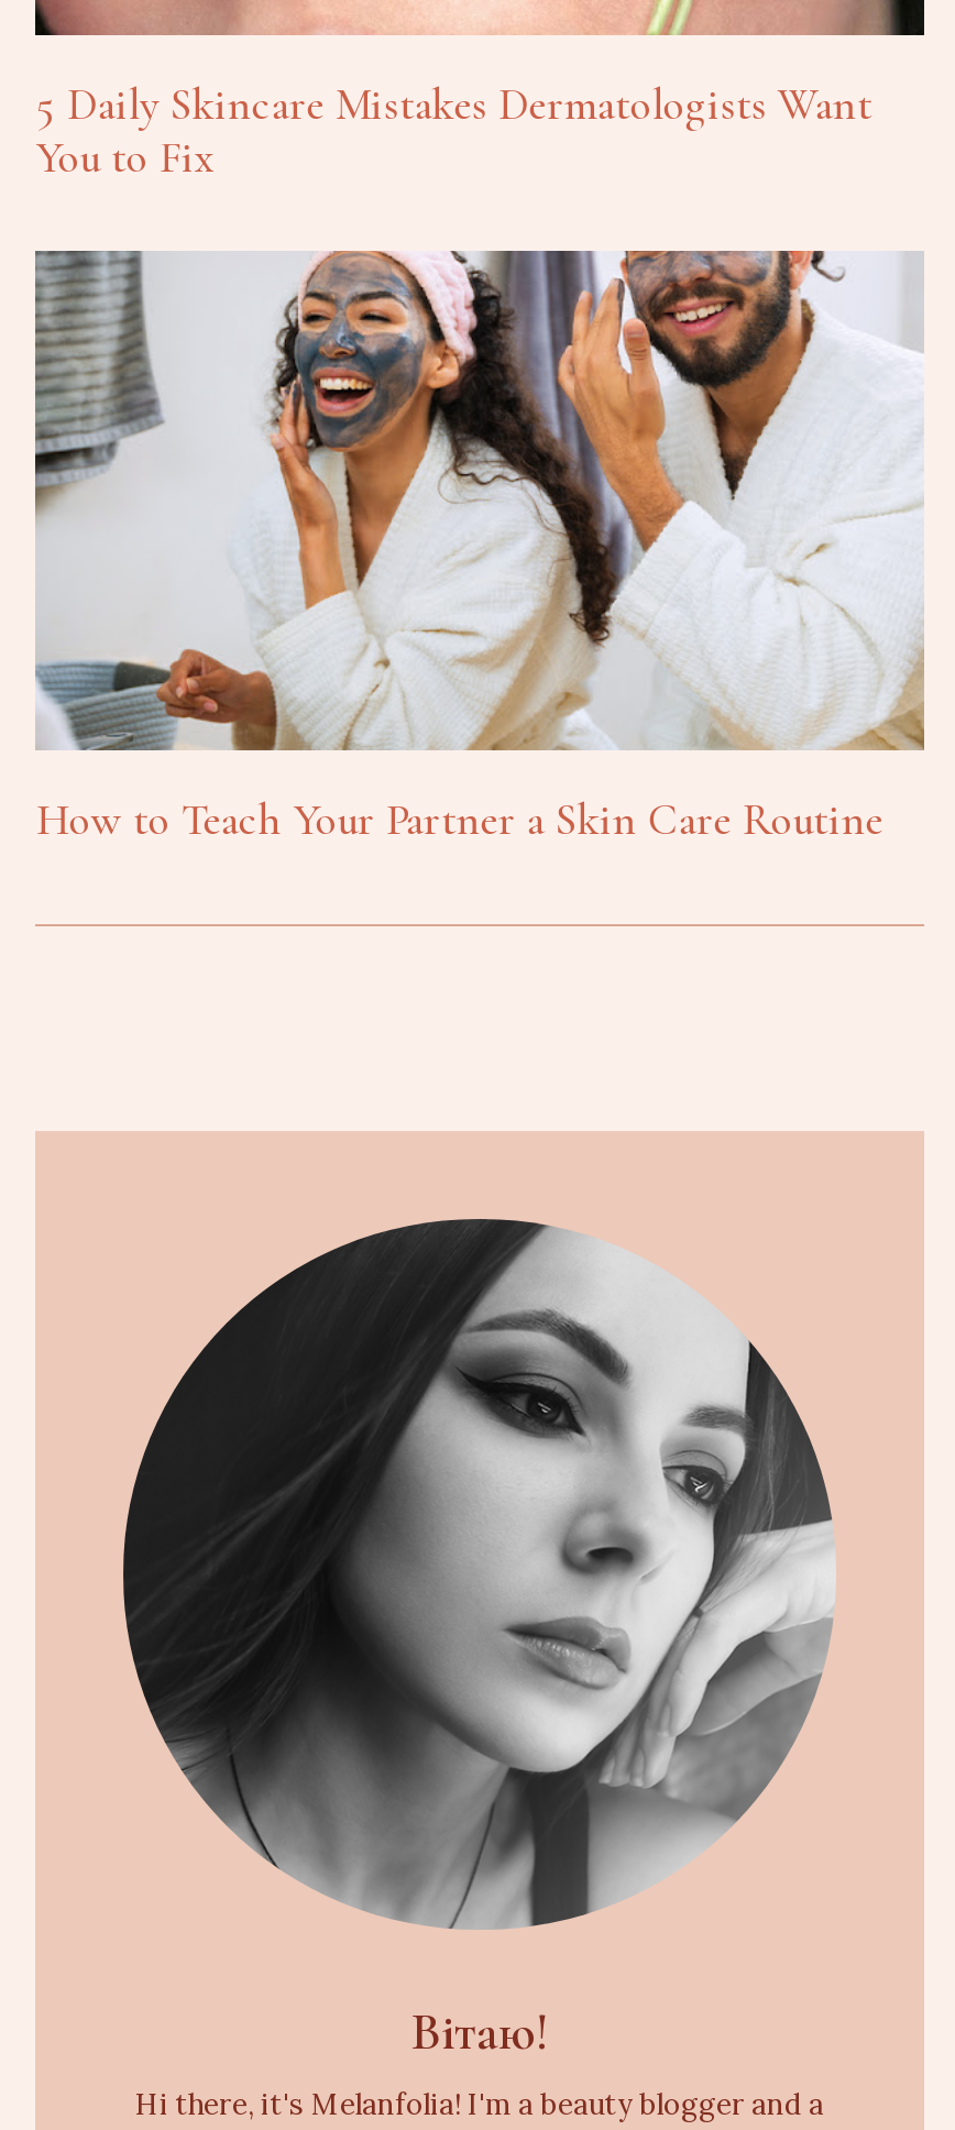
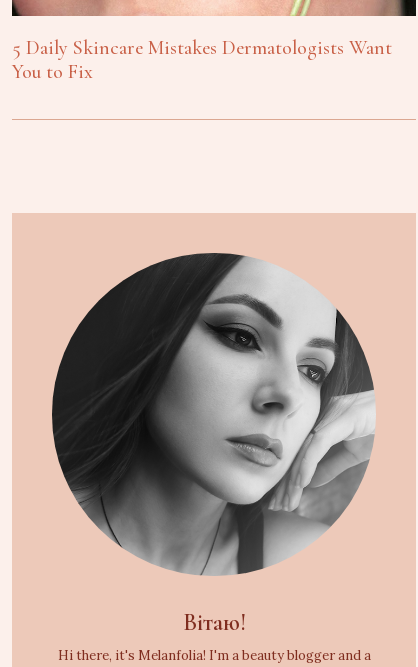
- [image]
- How to Teach Your Partner a Skin Care Routine
